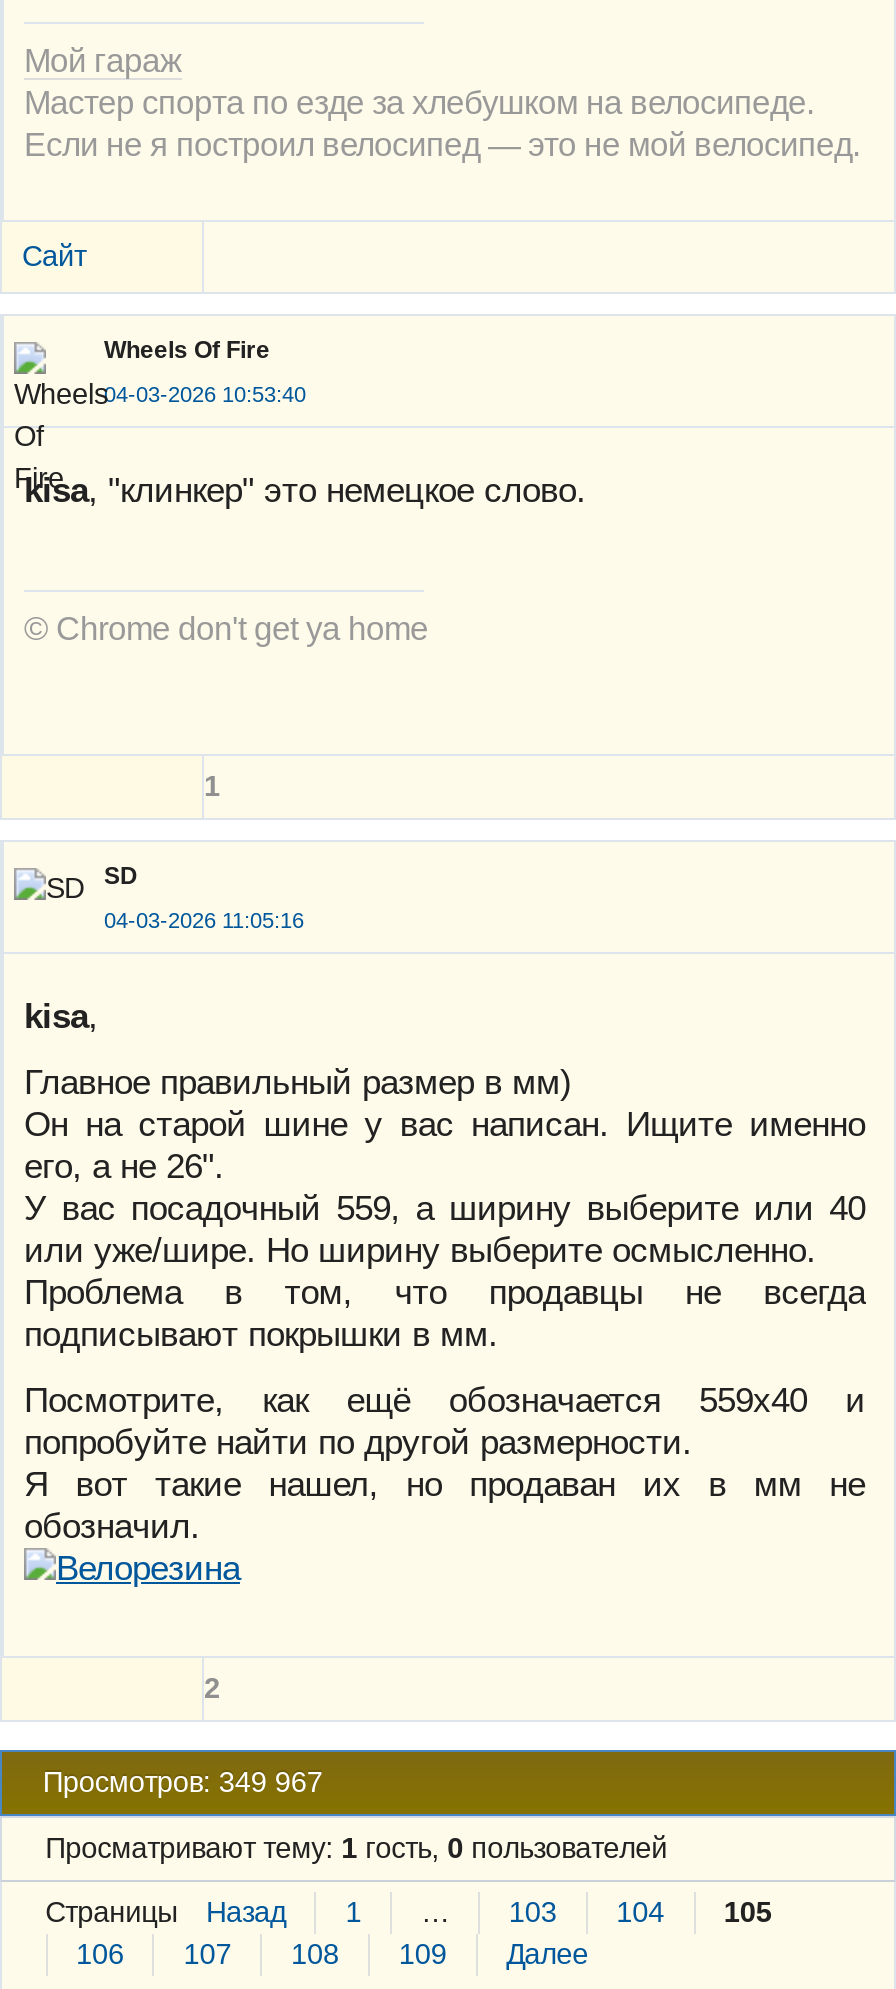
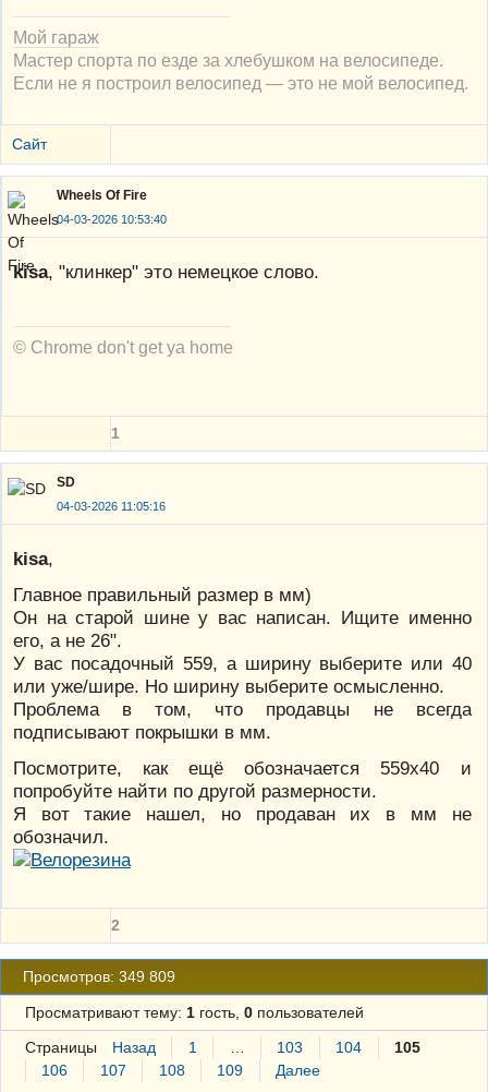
- Просмотров: 349 967
+ Просмотров: 349 809
